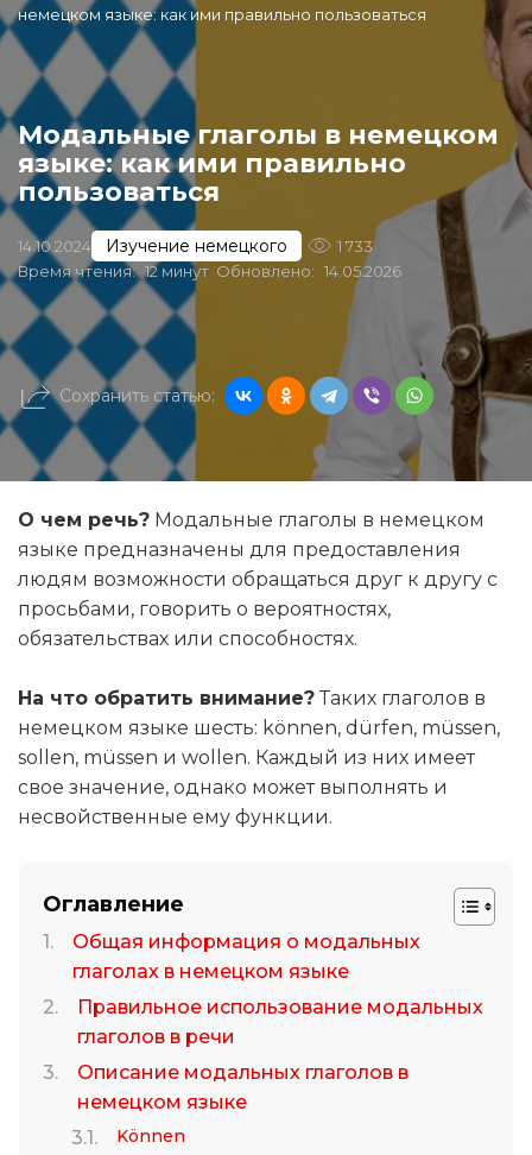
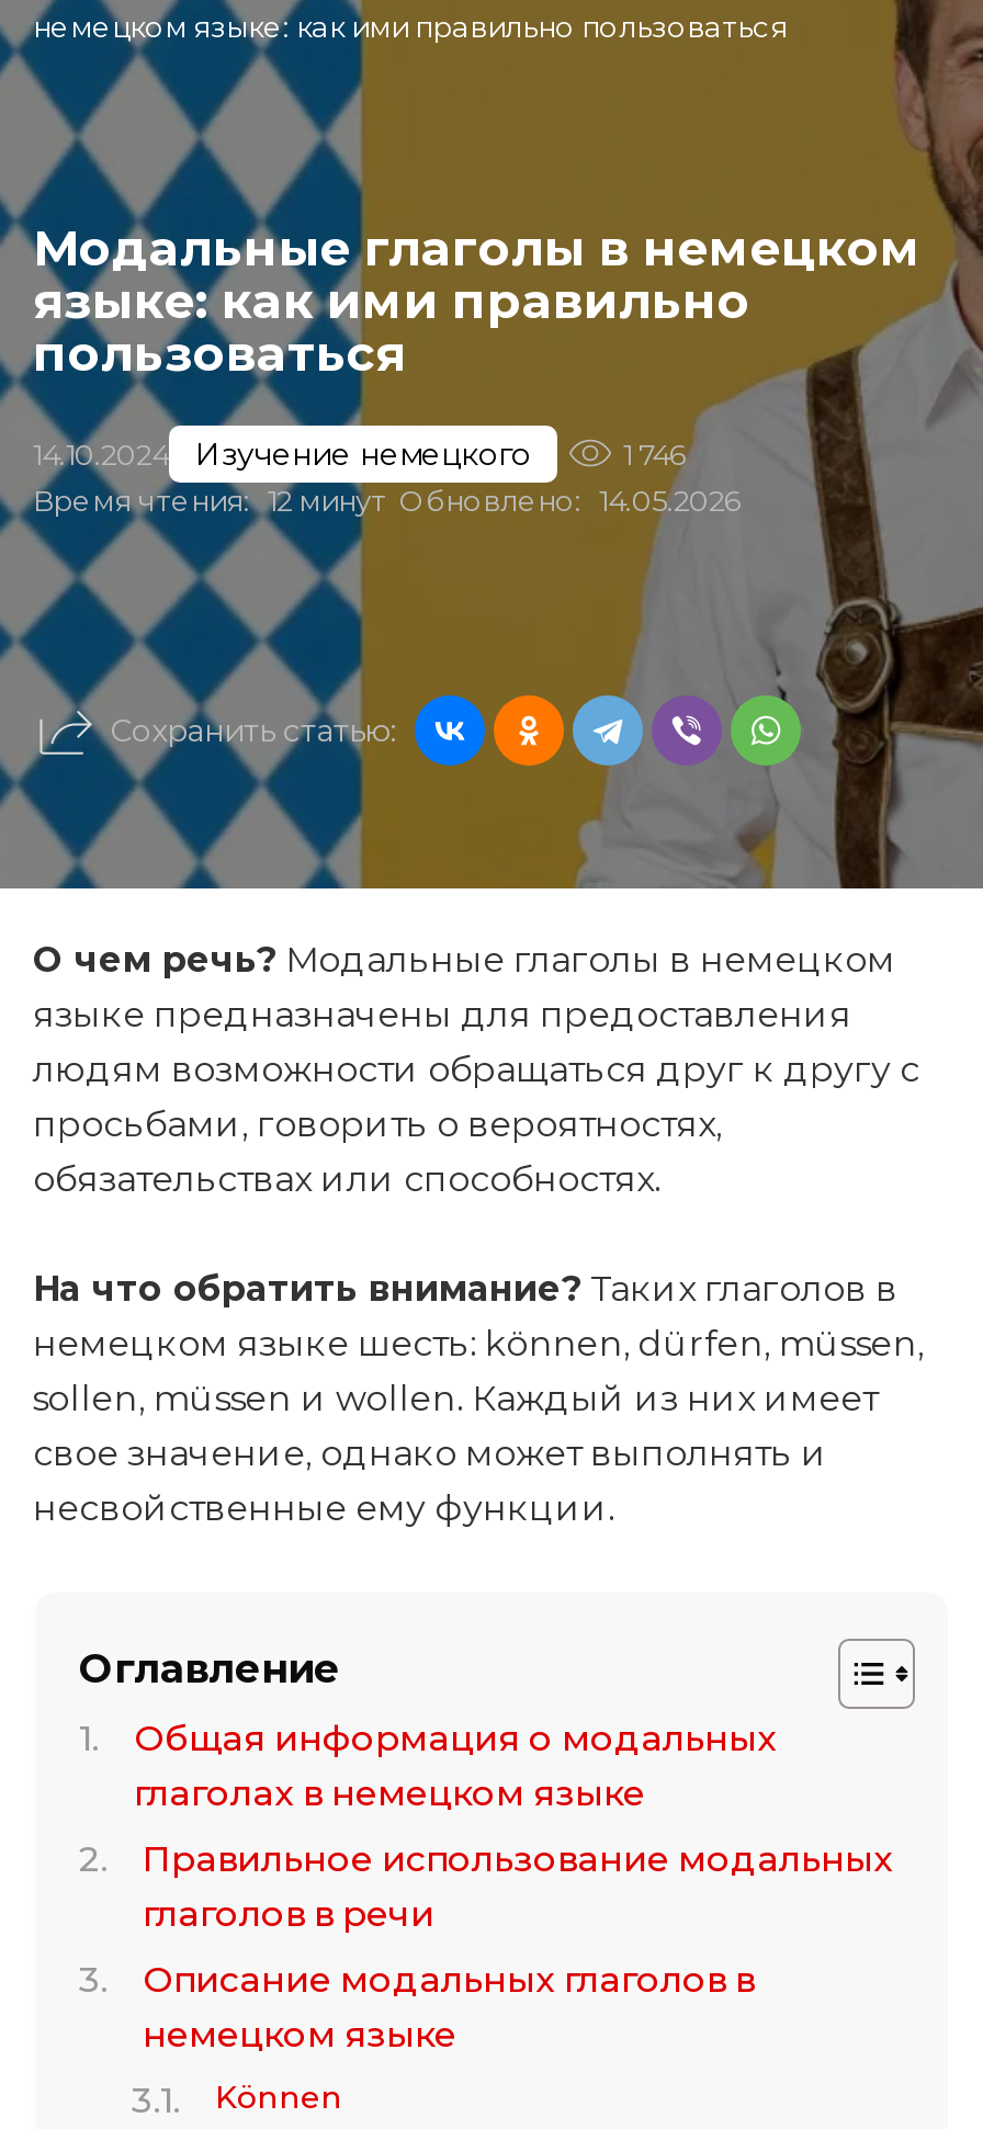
- 1 733
+ 1 746
